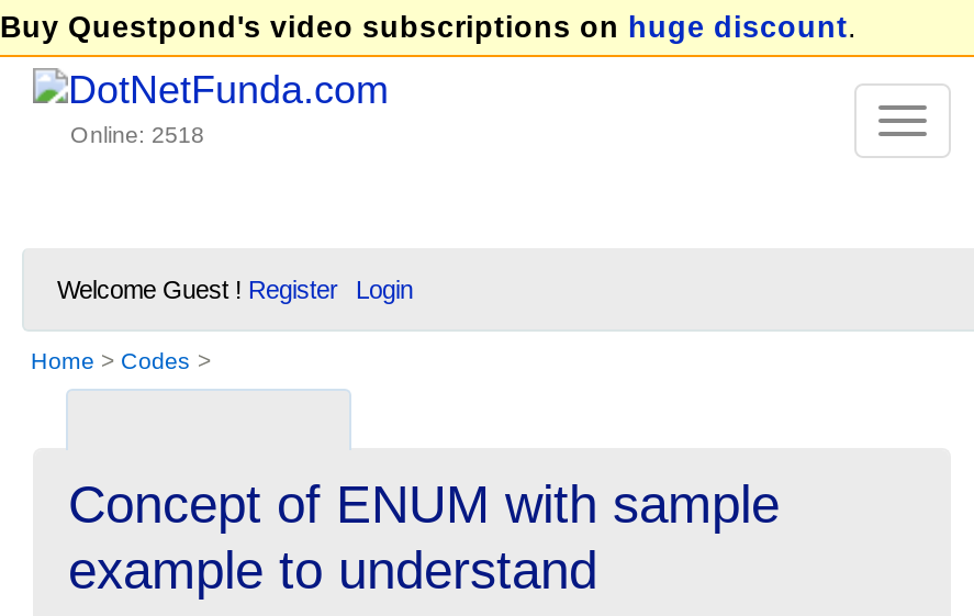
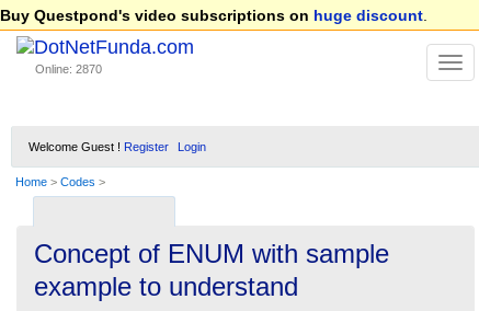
- Online: 2518
+ Online: 2870
